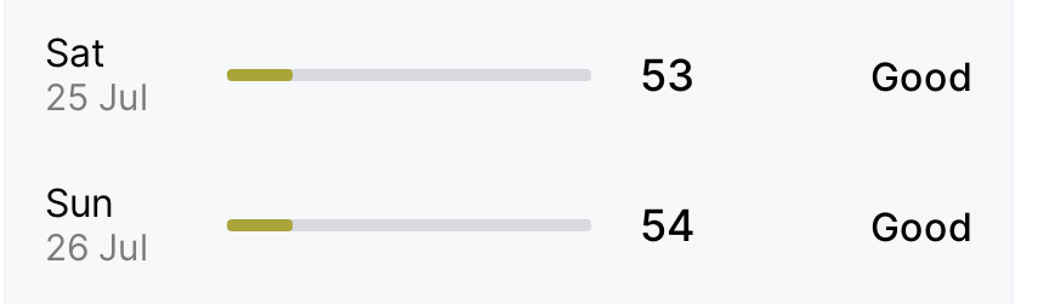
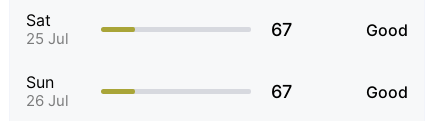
- 53
+ 67

- 54
+ 67
